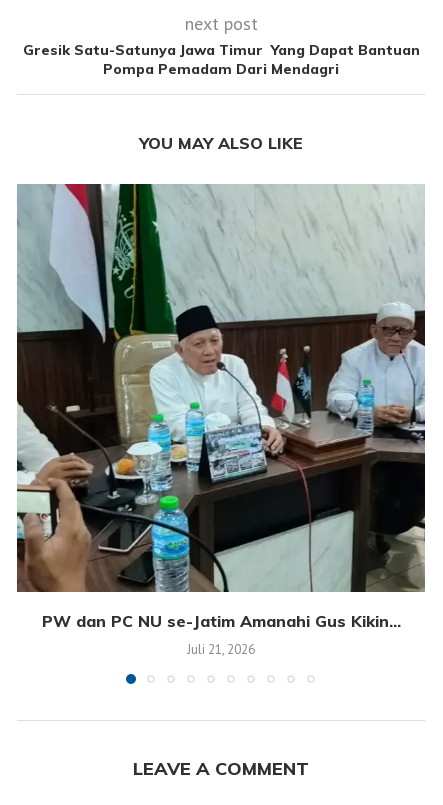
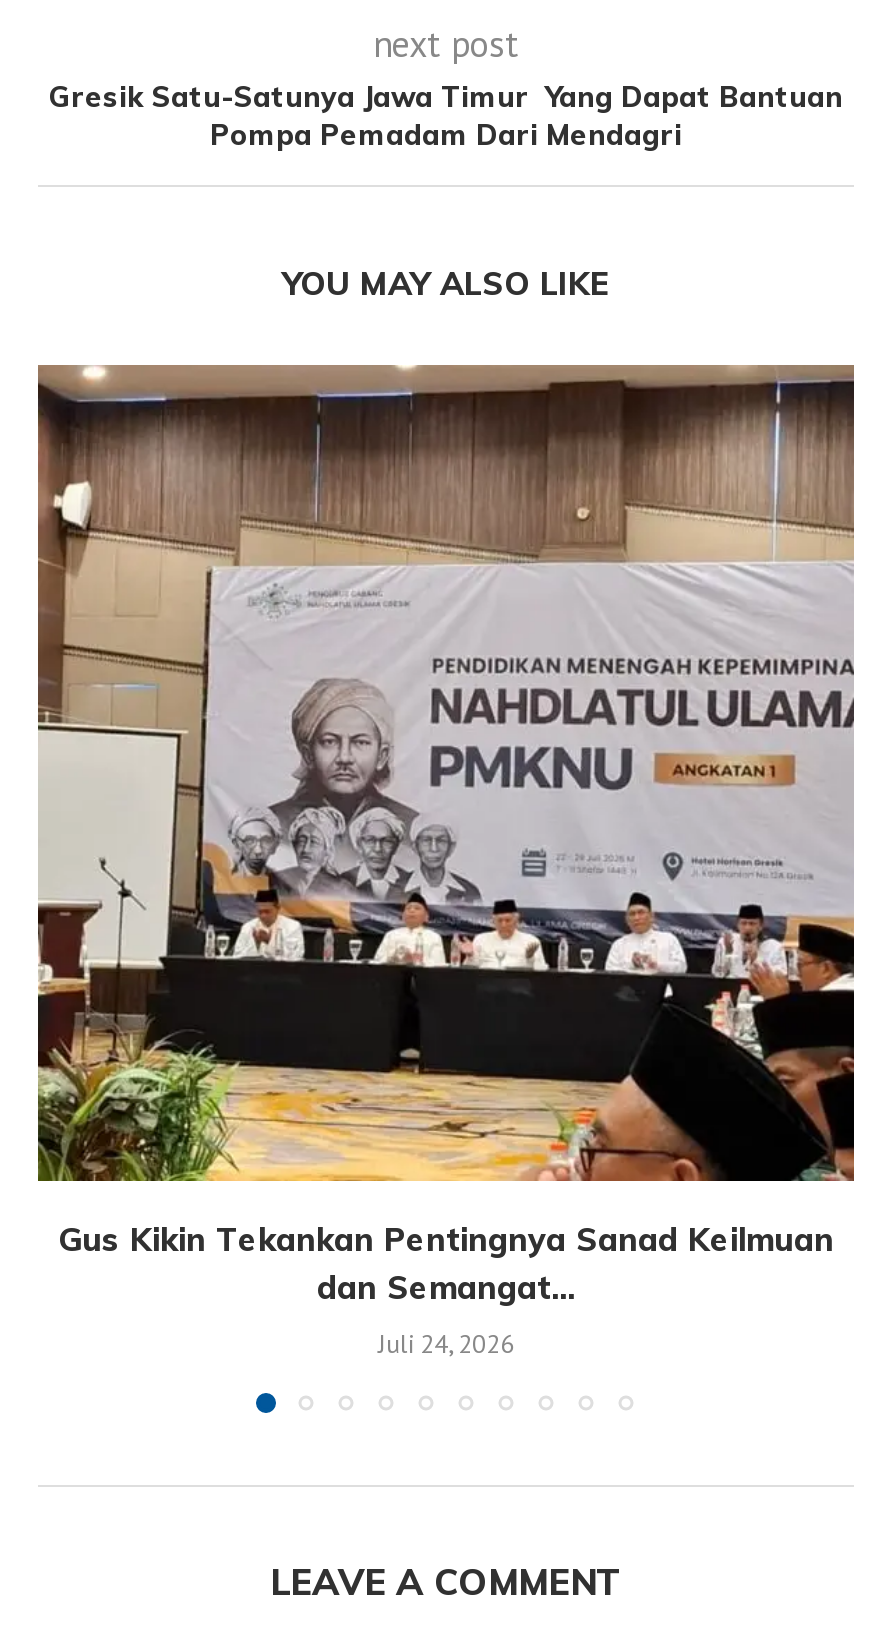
- [image]
- PW dan PC NU se-Jatim Amanahi Gus Kikin...
+ [image]
+ Gus Kikin Tekankan Pentingnya Sanad Keilmuan
+ dan Semangat...

- Juli 21, 2026
+ Juli 24, 2026
